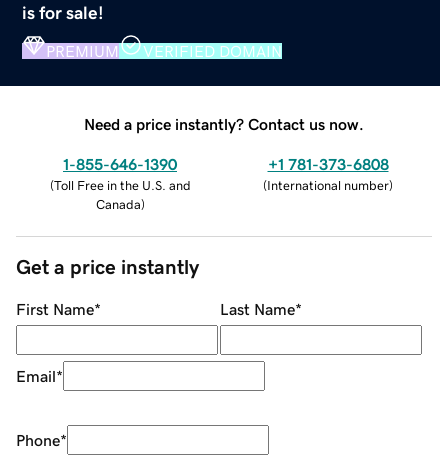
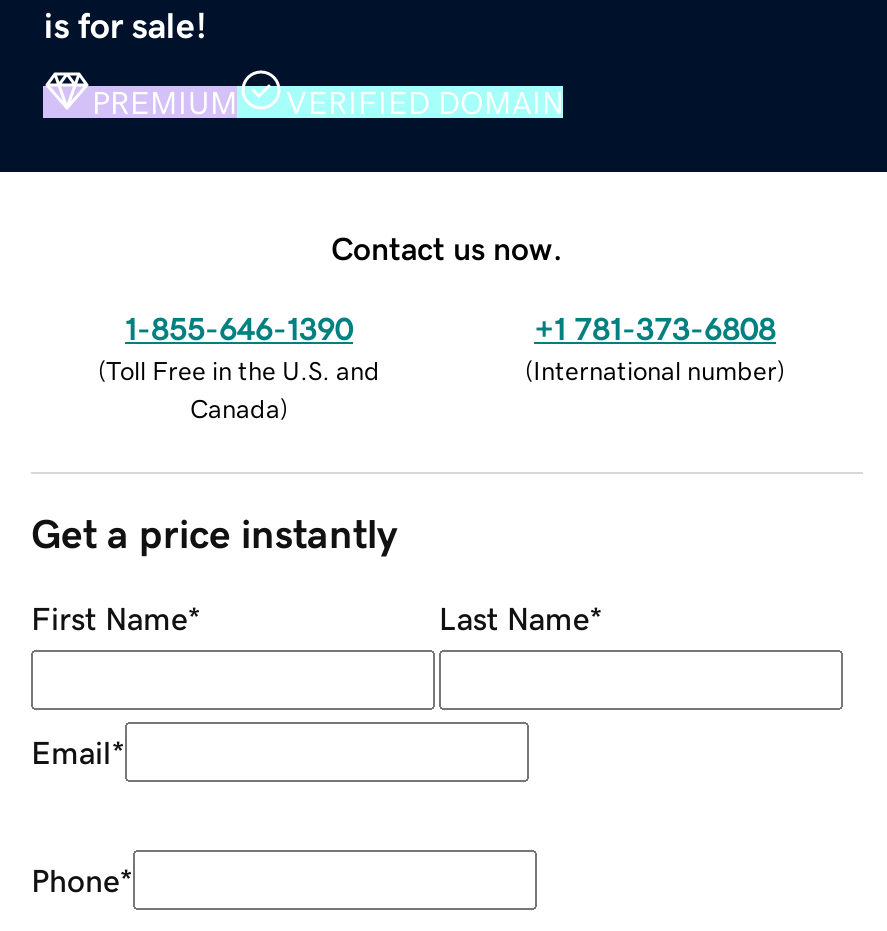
- Need a price instantly? Contact us now.
+ Contact us now.
